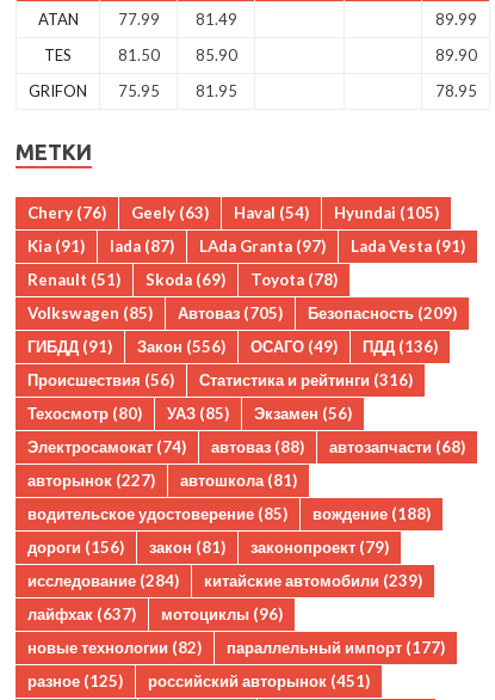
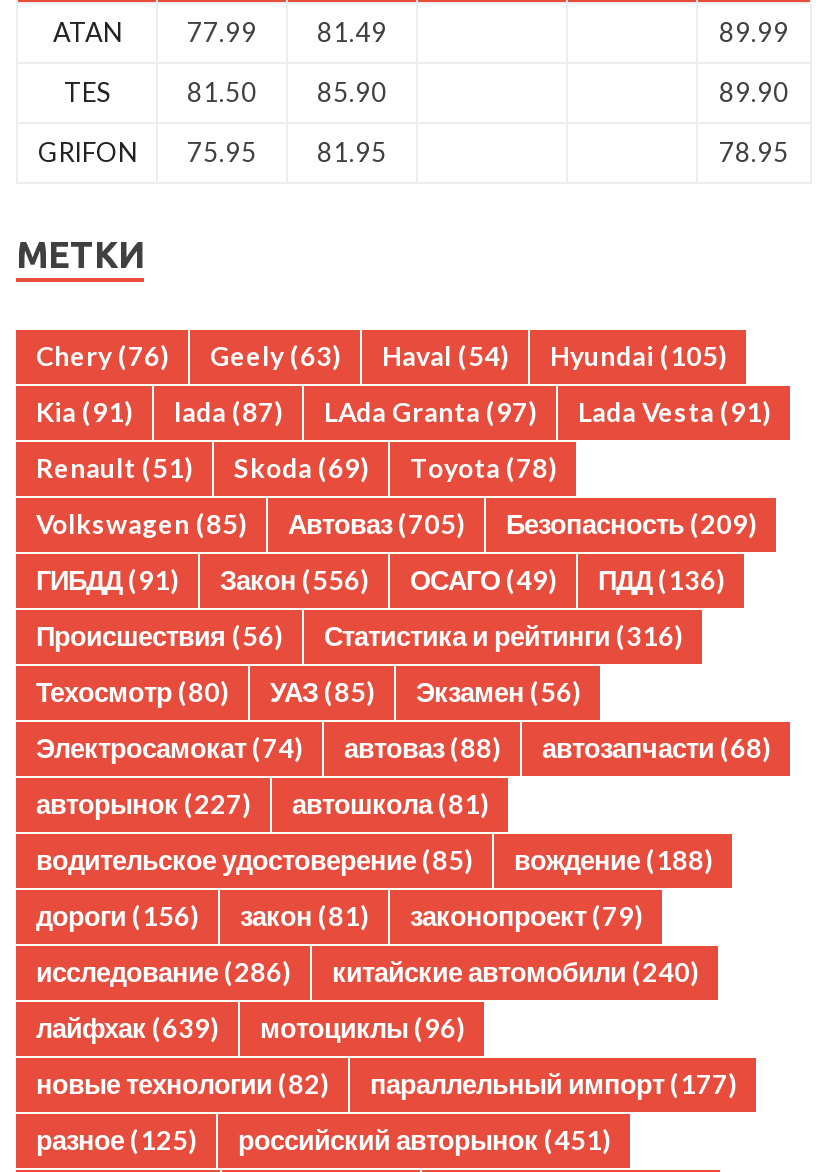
- исследование (284)
+ исследование (286)

- китайские автомобили (239)
+ китайские автомобили (240)

- лайфхак (637) мотоциклы (96)
+ лайфхак (639) мотоциклы (96)
